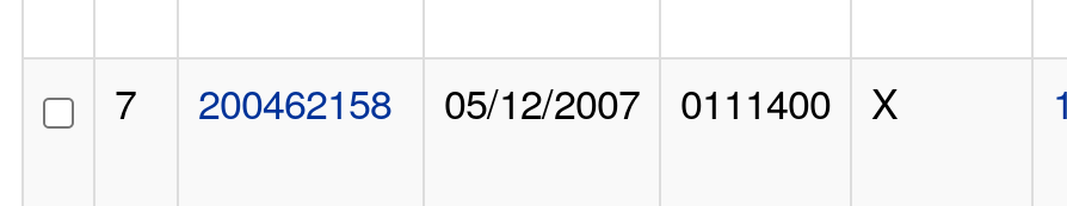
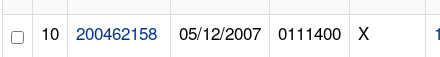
- 7 200462158 05/12/2007 0111400 X
+ 10 200462158 05/12/2007 0111400 X
